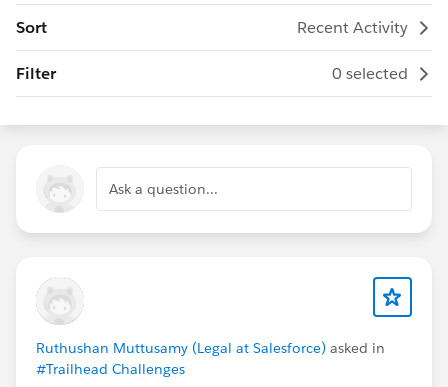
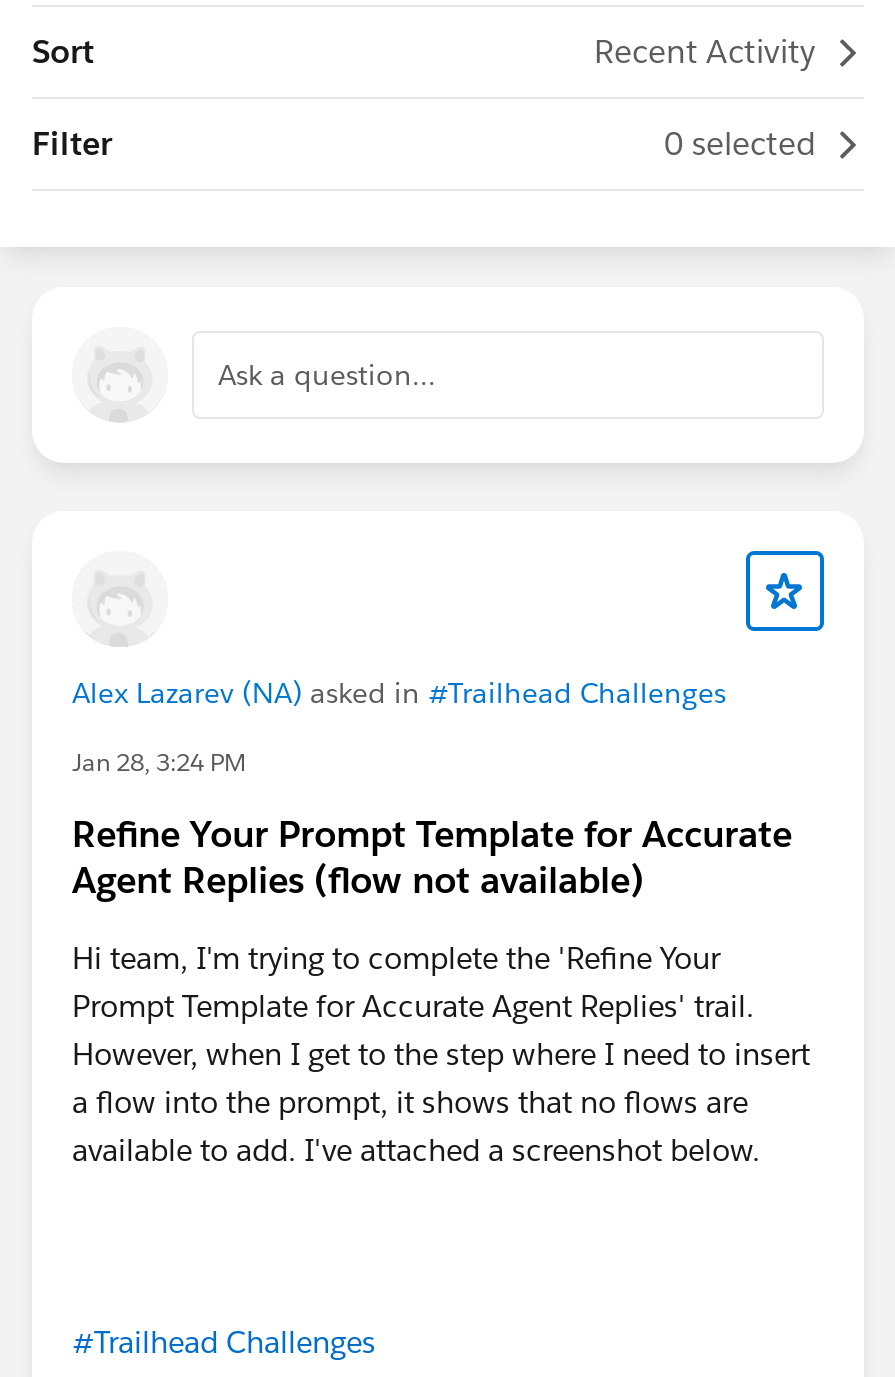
- Ruthushan Muttusamy (Legal at Salesforce) asked in
+ Alex Lazarev (NA) asked in #Trailhead Challenges
+ Jan 28, 3:24 PM
+ Refine Your Prompt Template for Accurate
+ Agent Replies (flow not available)
+ Hi team, I'm trying to complete the 'Refine Your
+ Prompt Template for Accurate Agent Replies' trail.
+ However, when I get to the step where I need to insert
+ a flow into the prompt, it shows that no flows are
+ available to add. I've attached a screenshot below.
